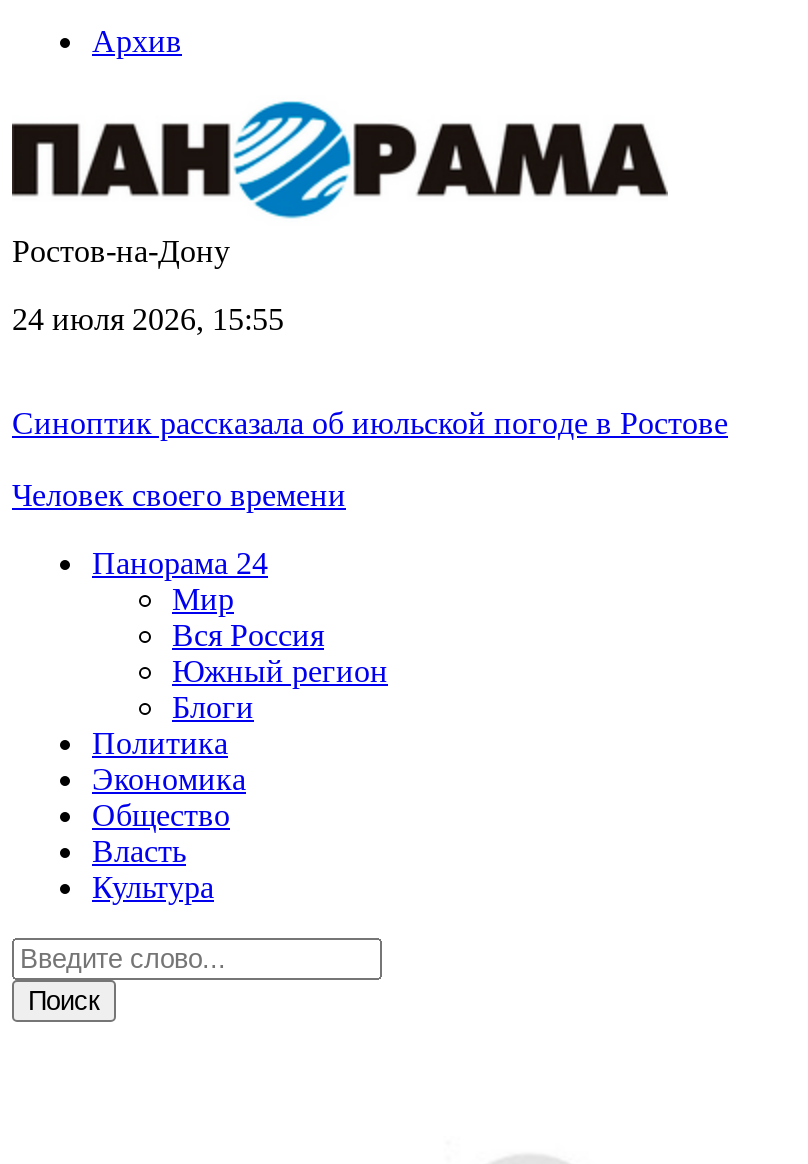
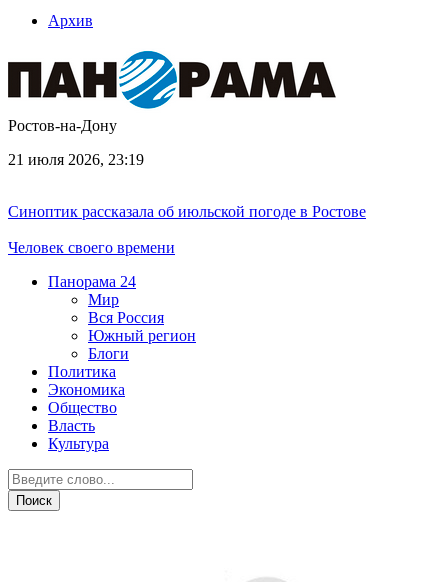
- 24 июля 2026, 15:55
+ 21 июля 2026, 23:19
